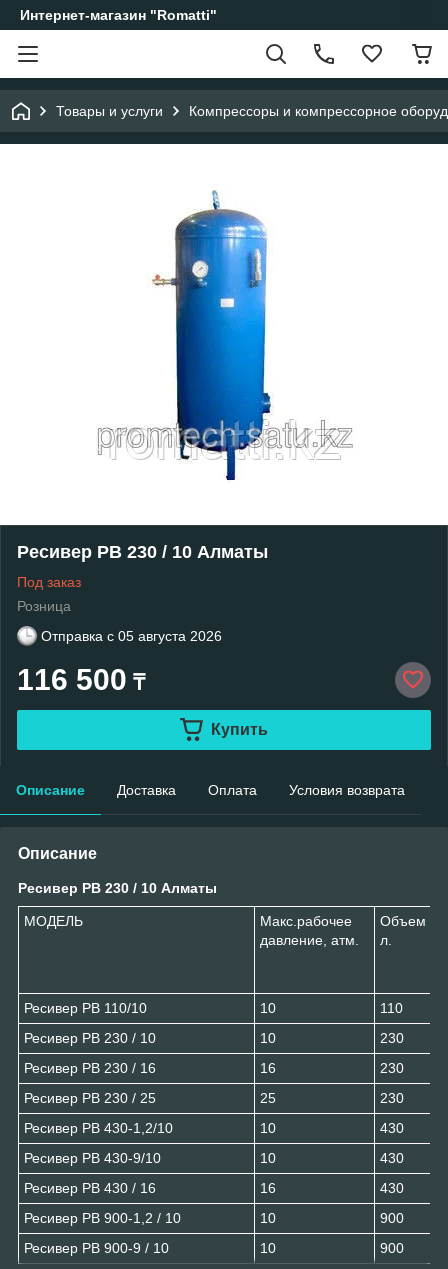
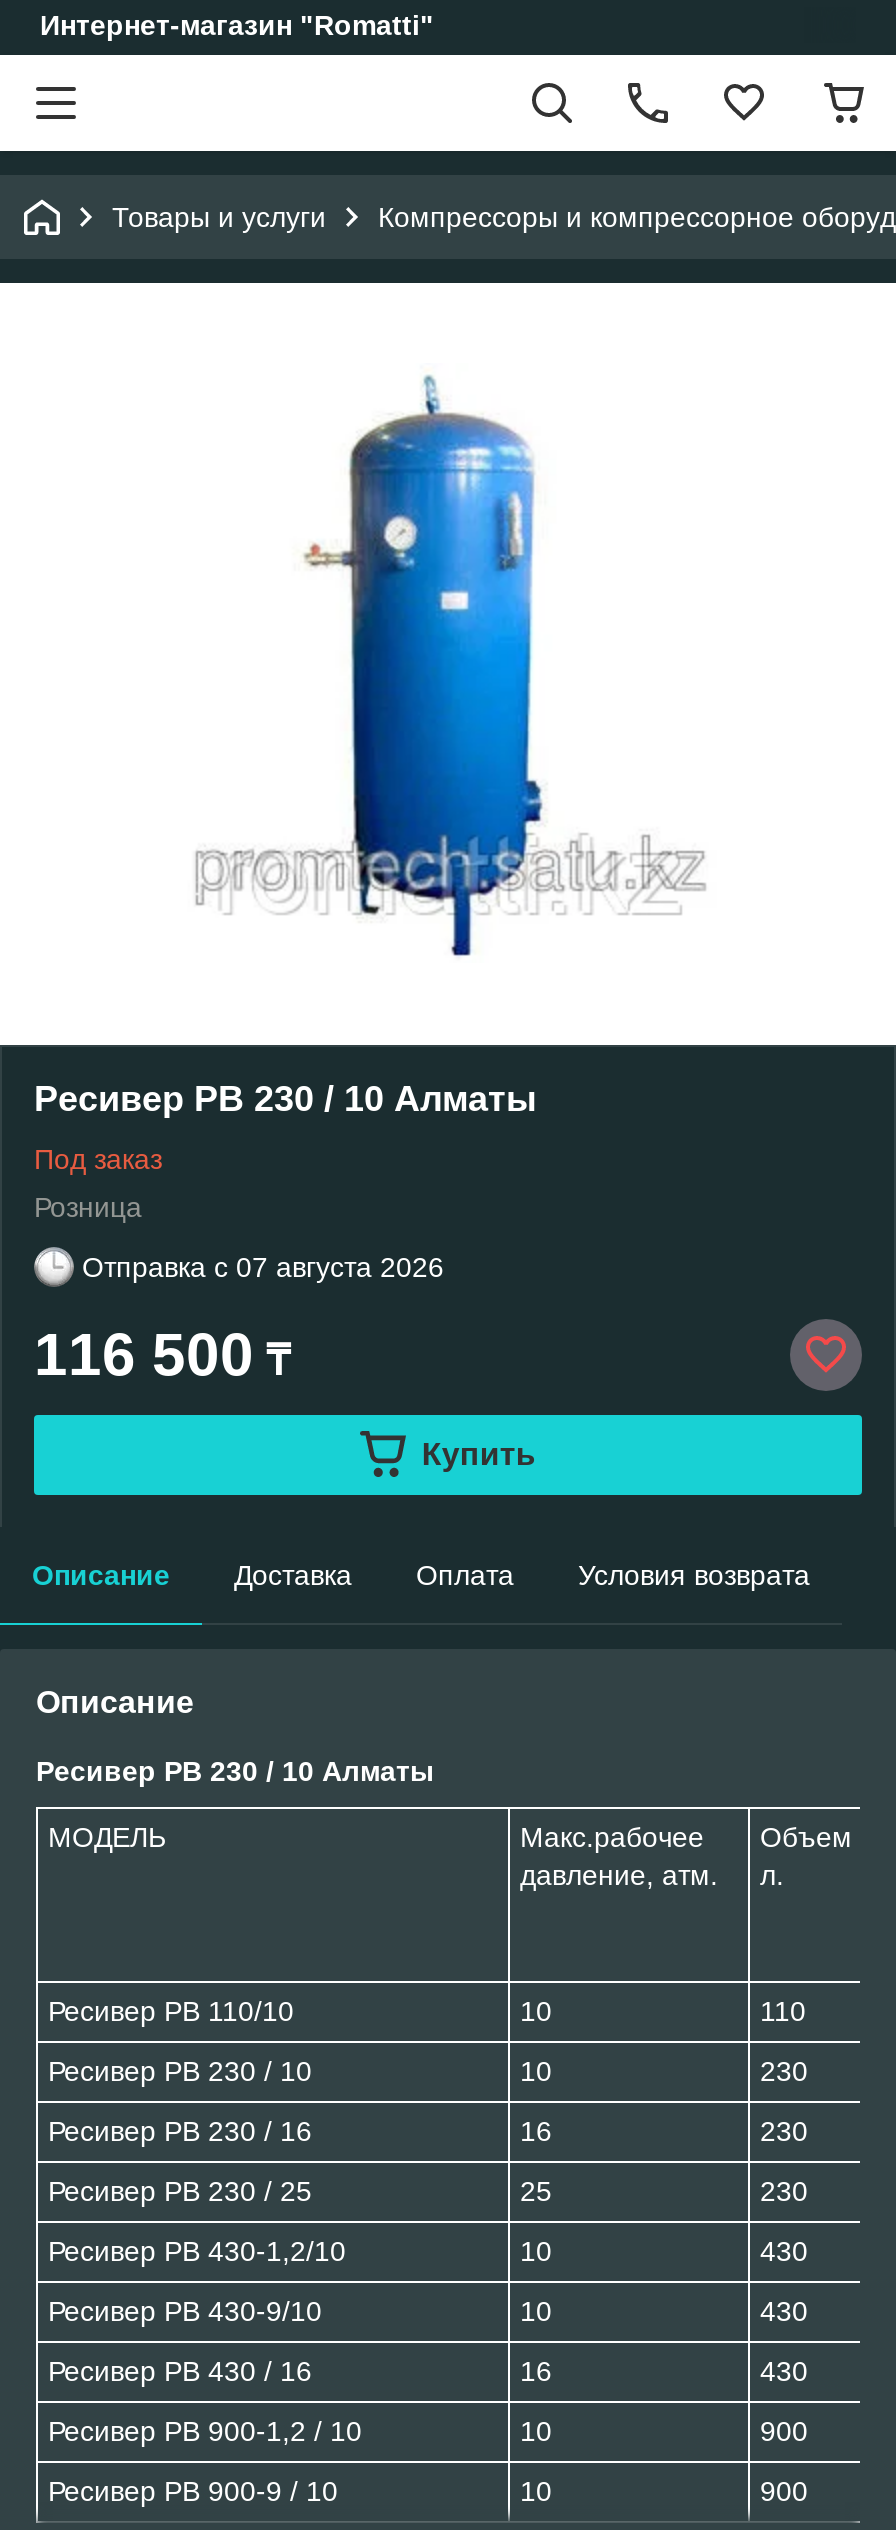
- Отправка с 05 августа 2026
+ Отправка с 07 августа 2026
